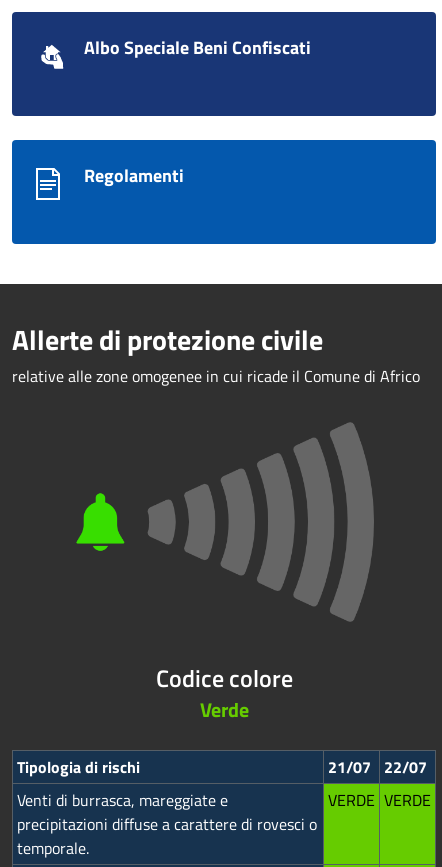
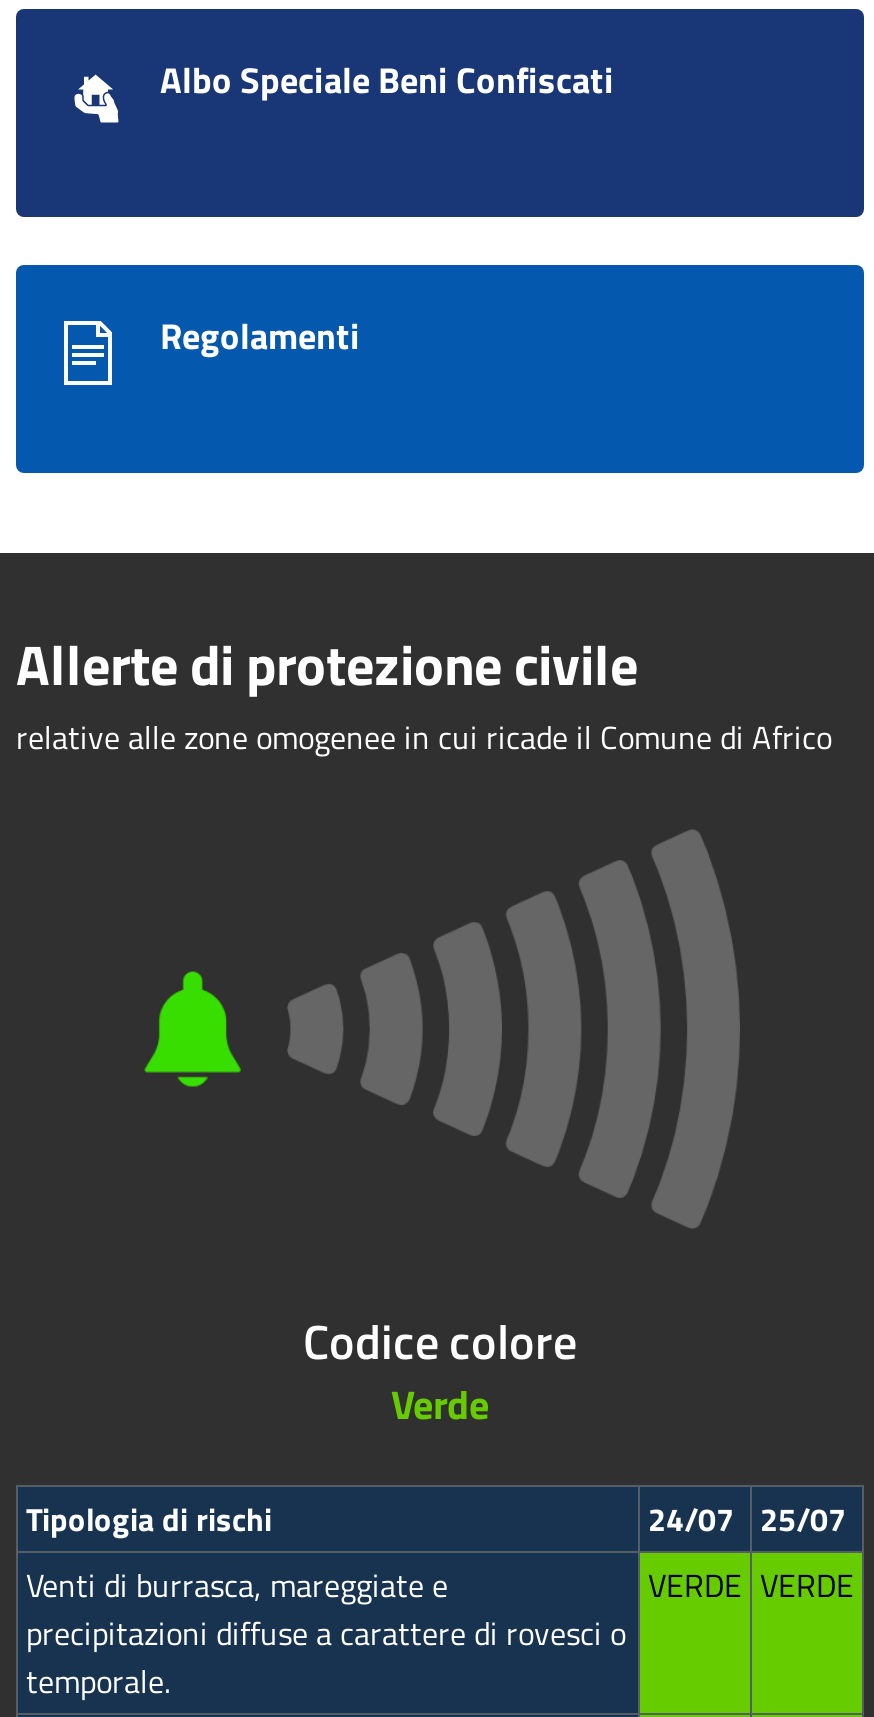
- 21/07 22/07
+ 24/07 25/07
